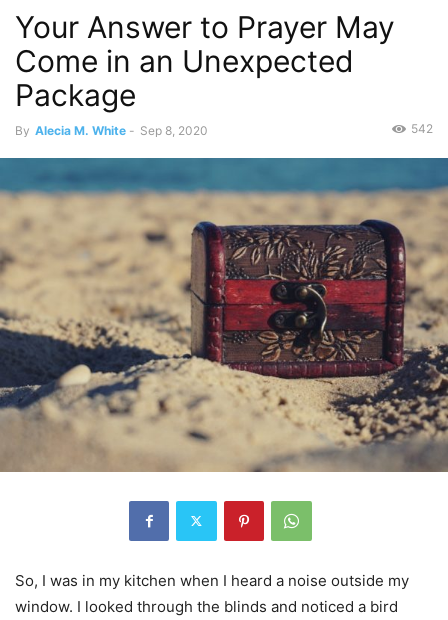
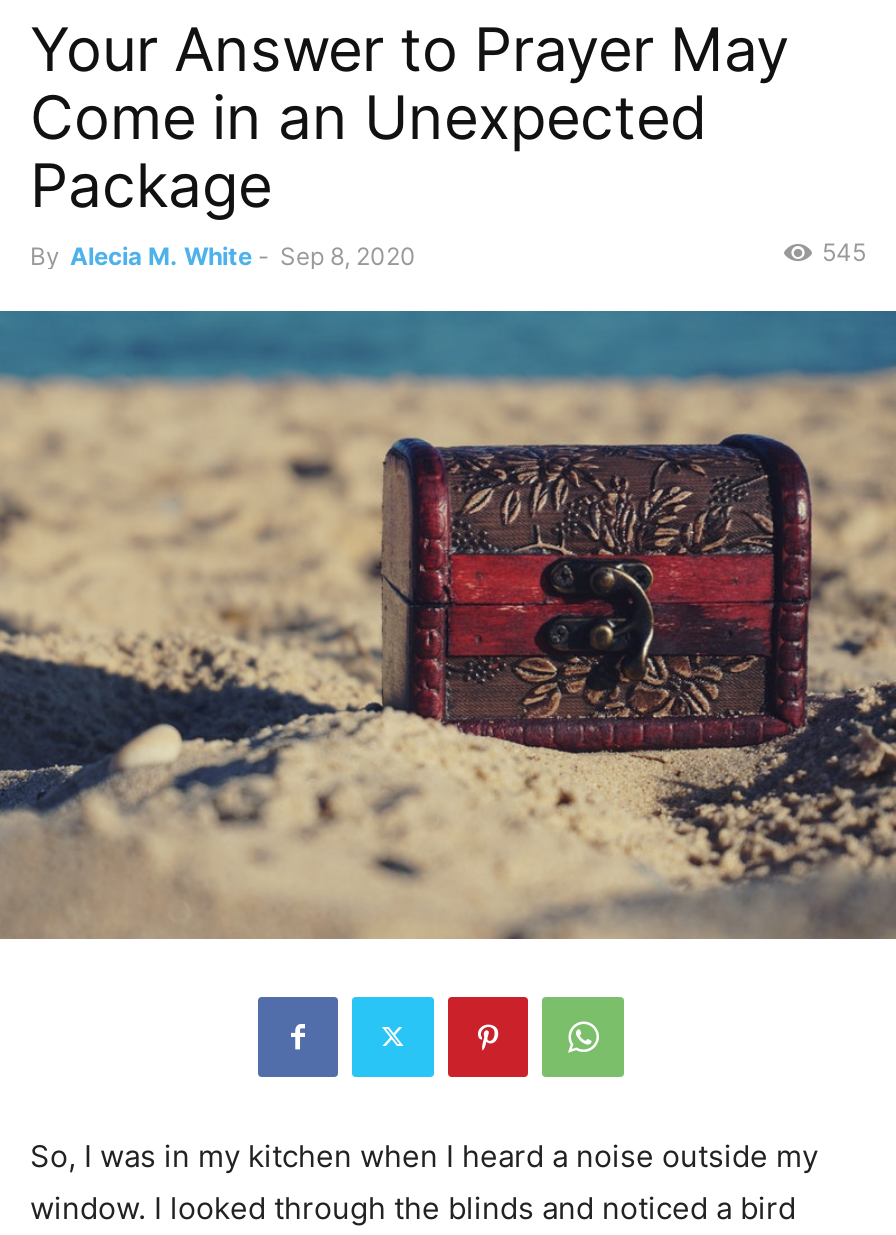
- 542
+ 545
